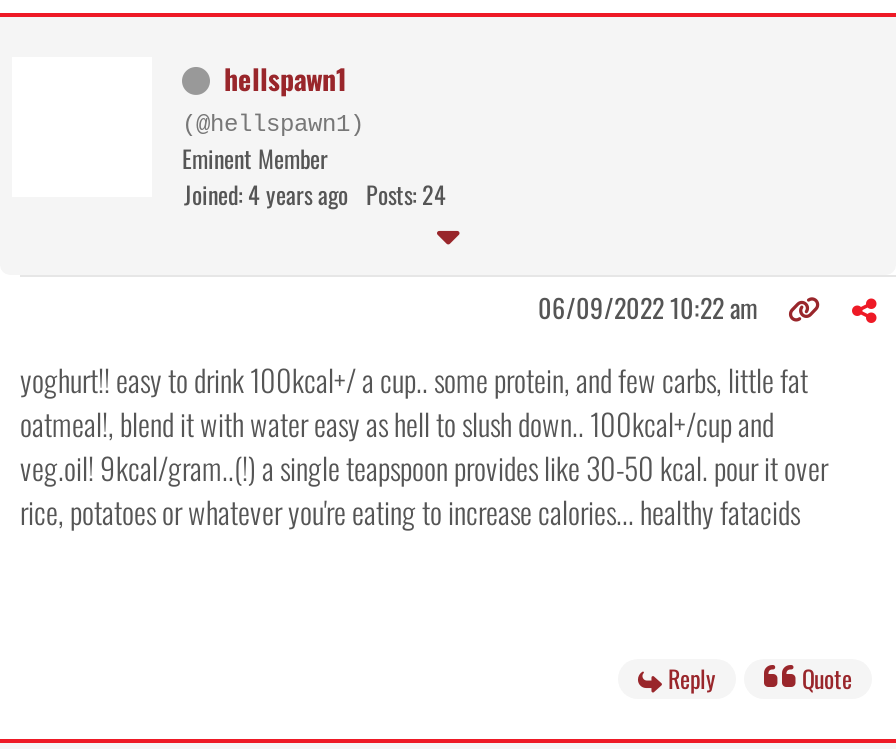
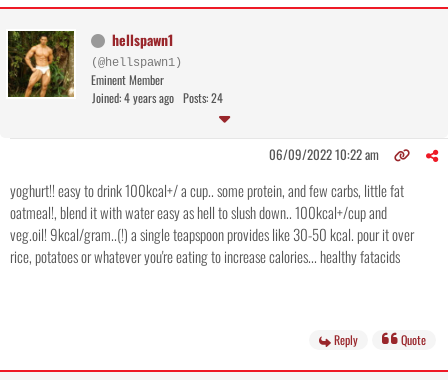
+ [image]
